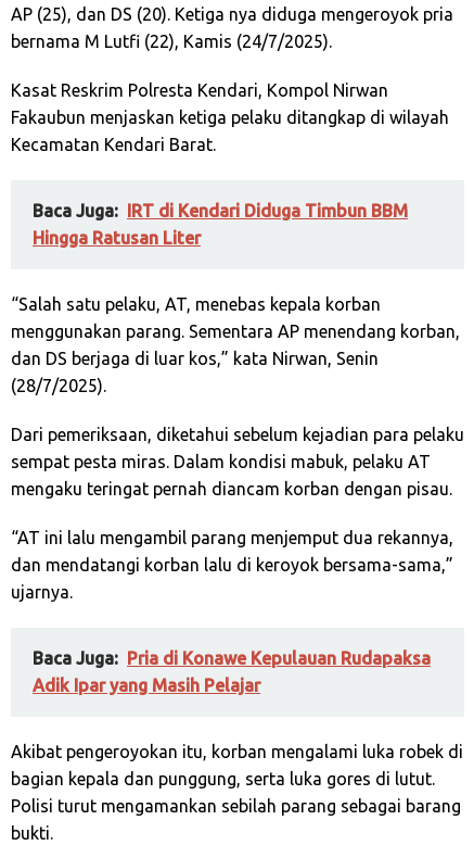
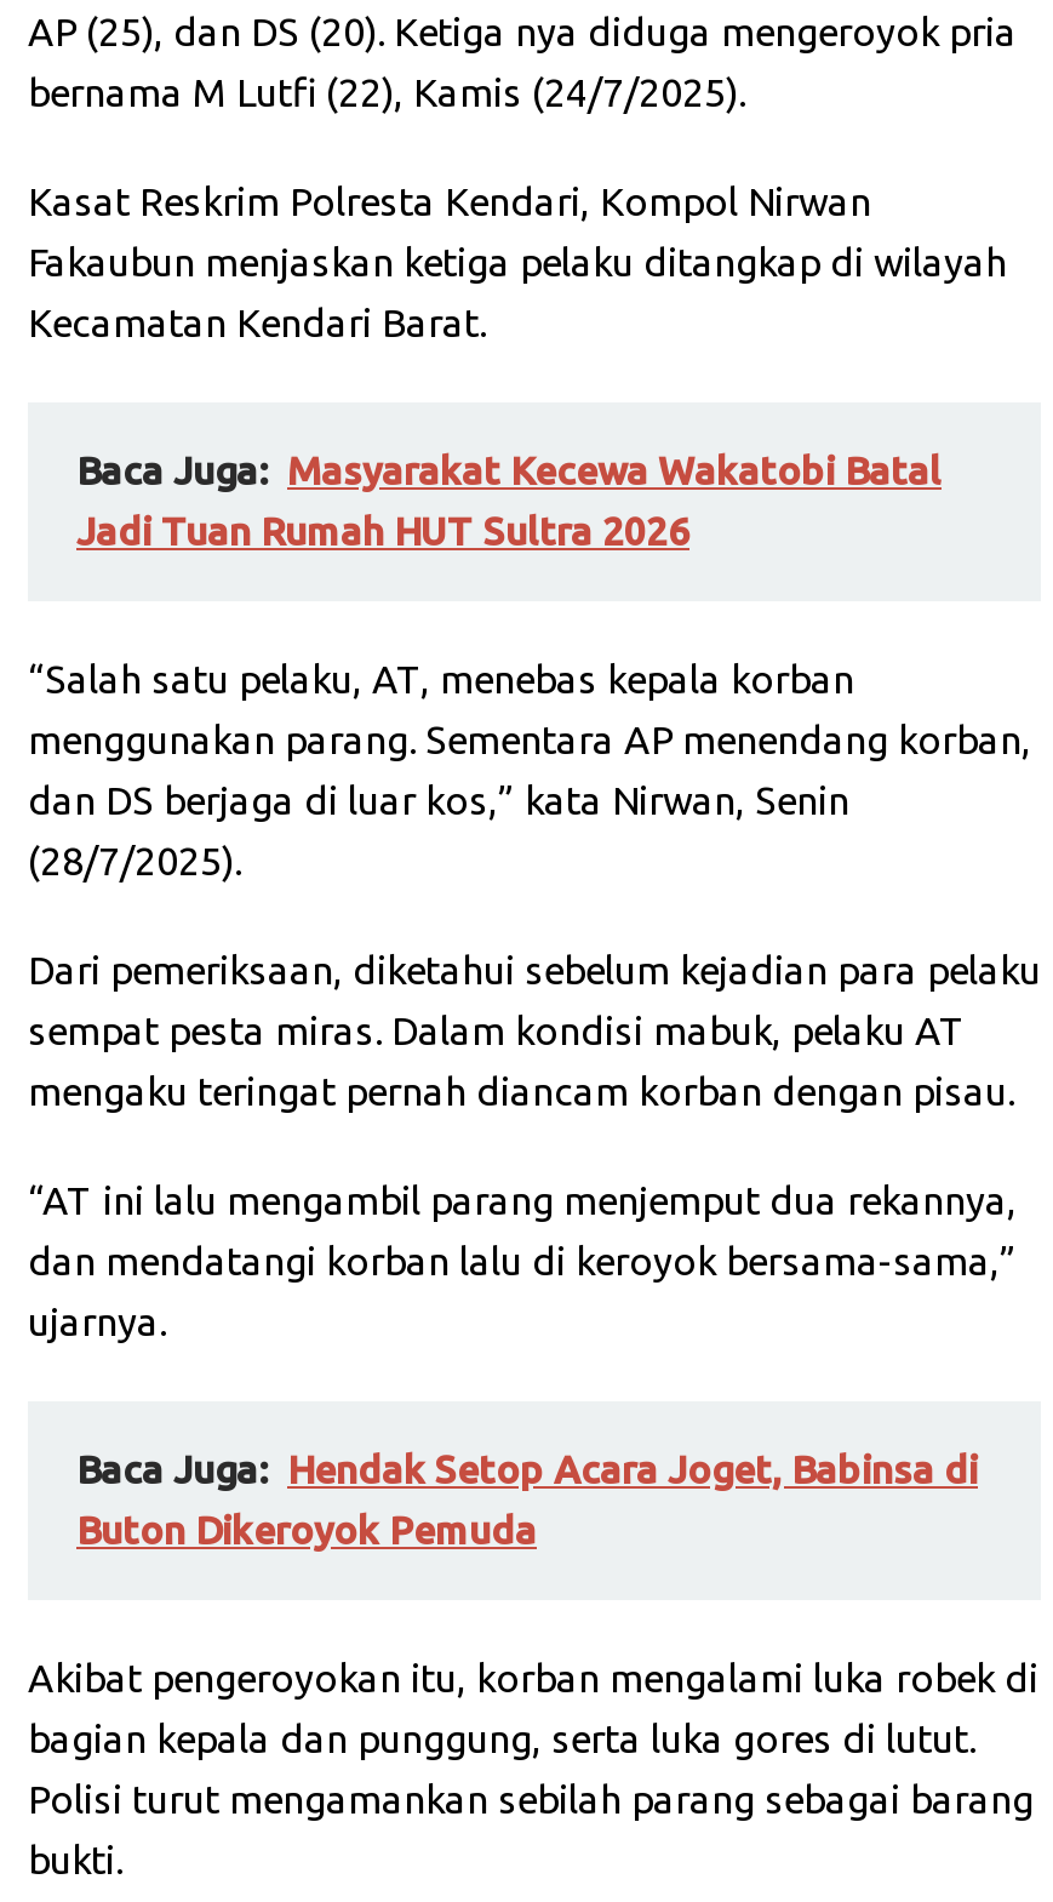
- Baca Juga: IRT di Kendari Diduga Timbun BBM
- Hingga Ratusan Liter
+ Baca Juga: Masyarakat Kecewa Wakatobi Batal
+ Jadi Tuan Rumah HUT Sultra 2026

- Baca Juga: Pria di Konawe Kepulauan Rudapaksa
- Adik Ipar yang Masih Pelajar
+ Baca Juga: Hendak Setop Acara Joget, Babinsa di
+ Buton Dikeroyok Pemuda
